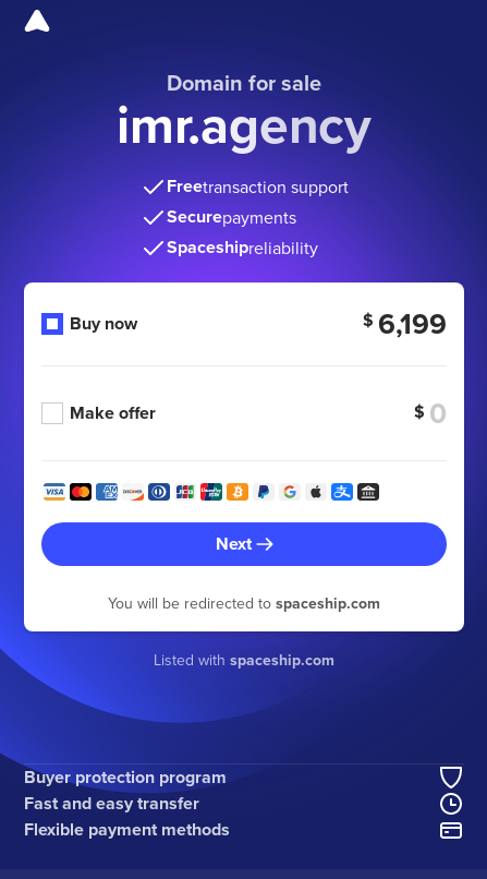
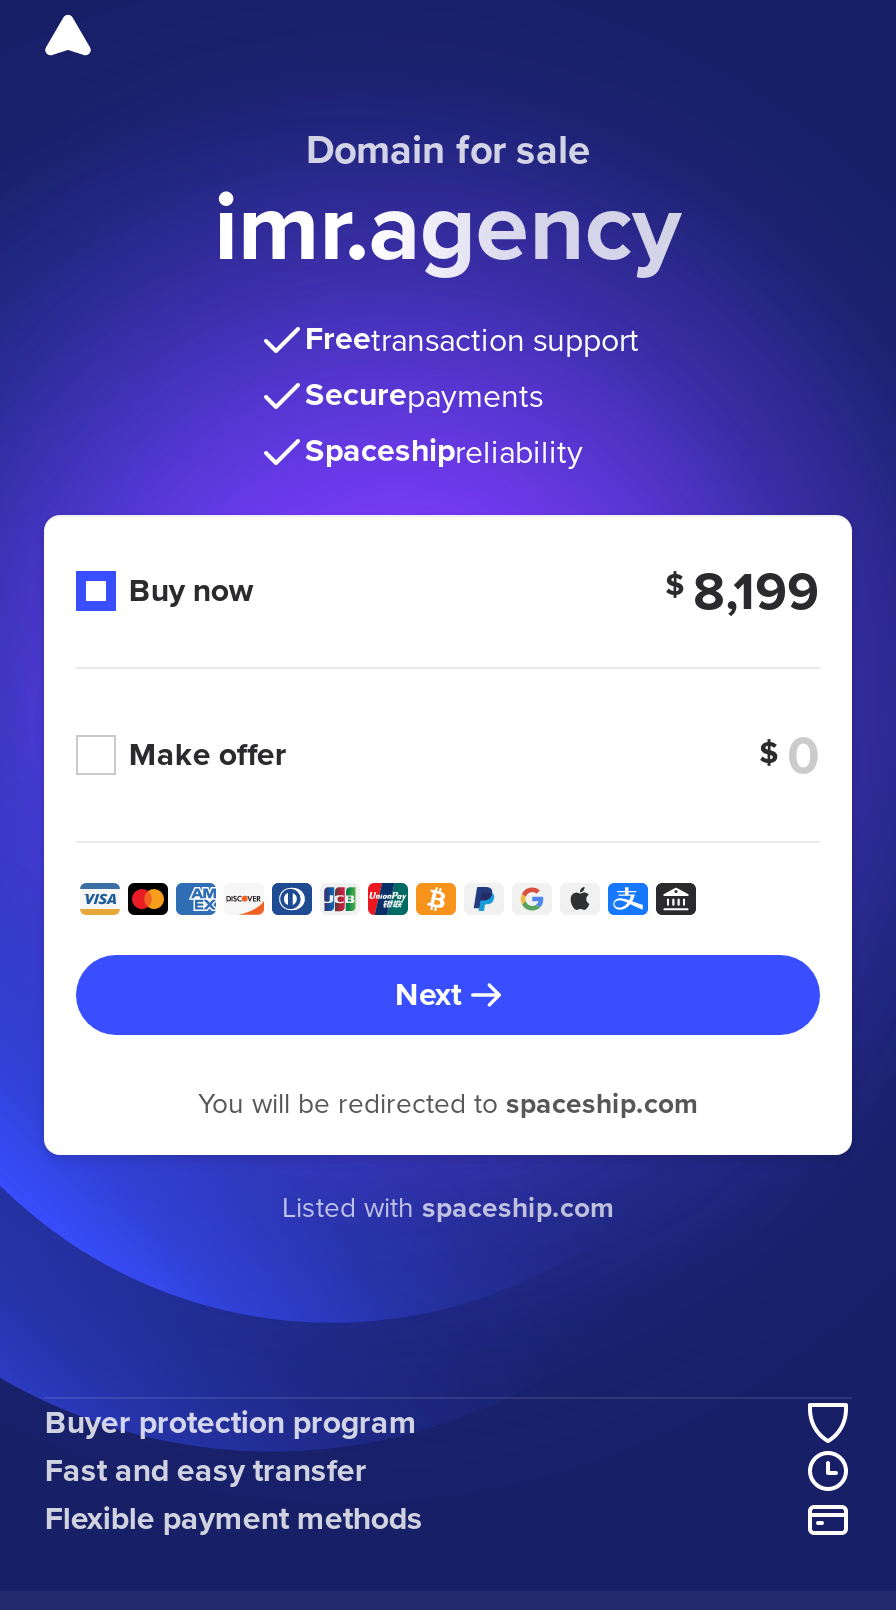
- $ 6,199
+ $ 8,199
